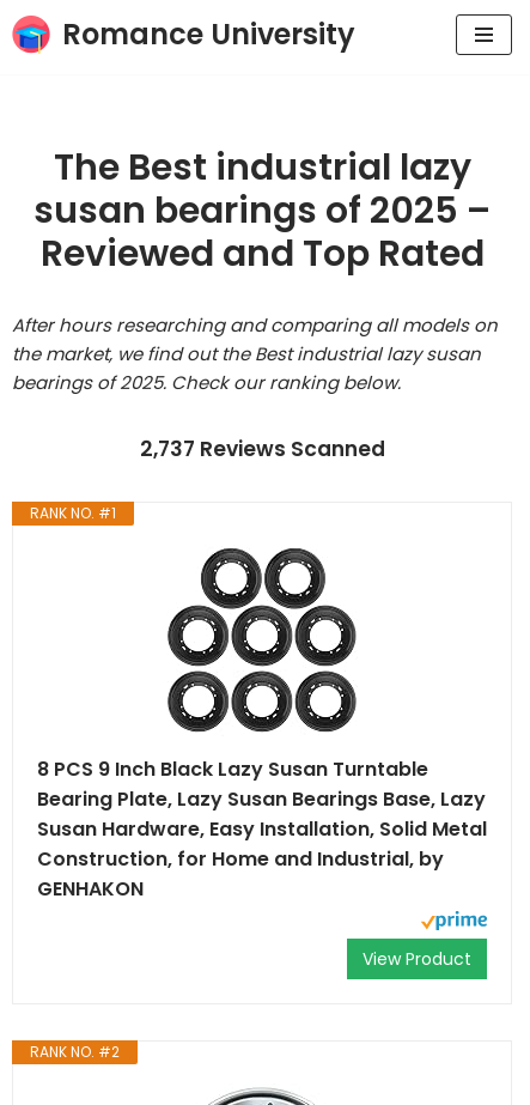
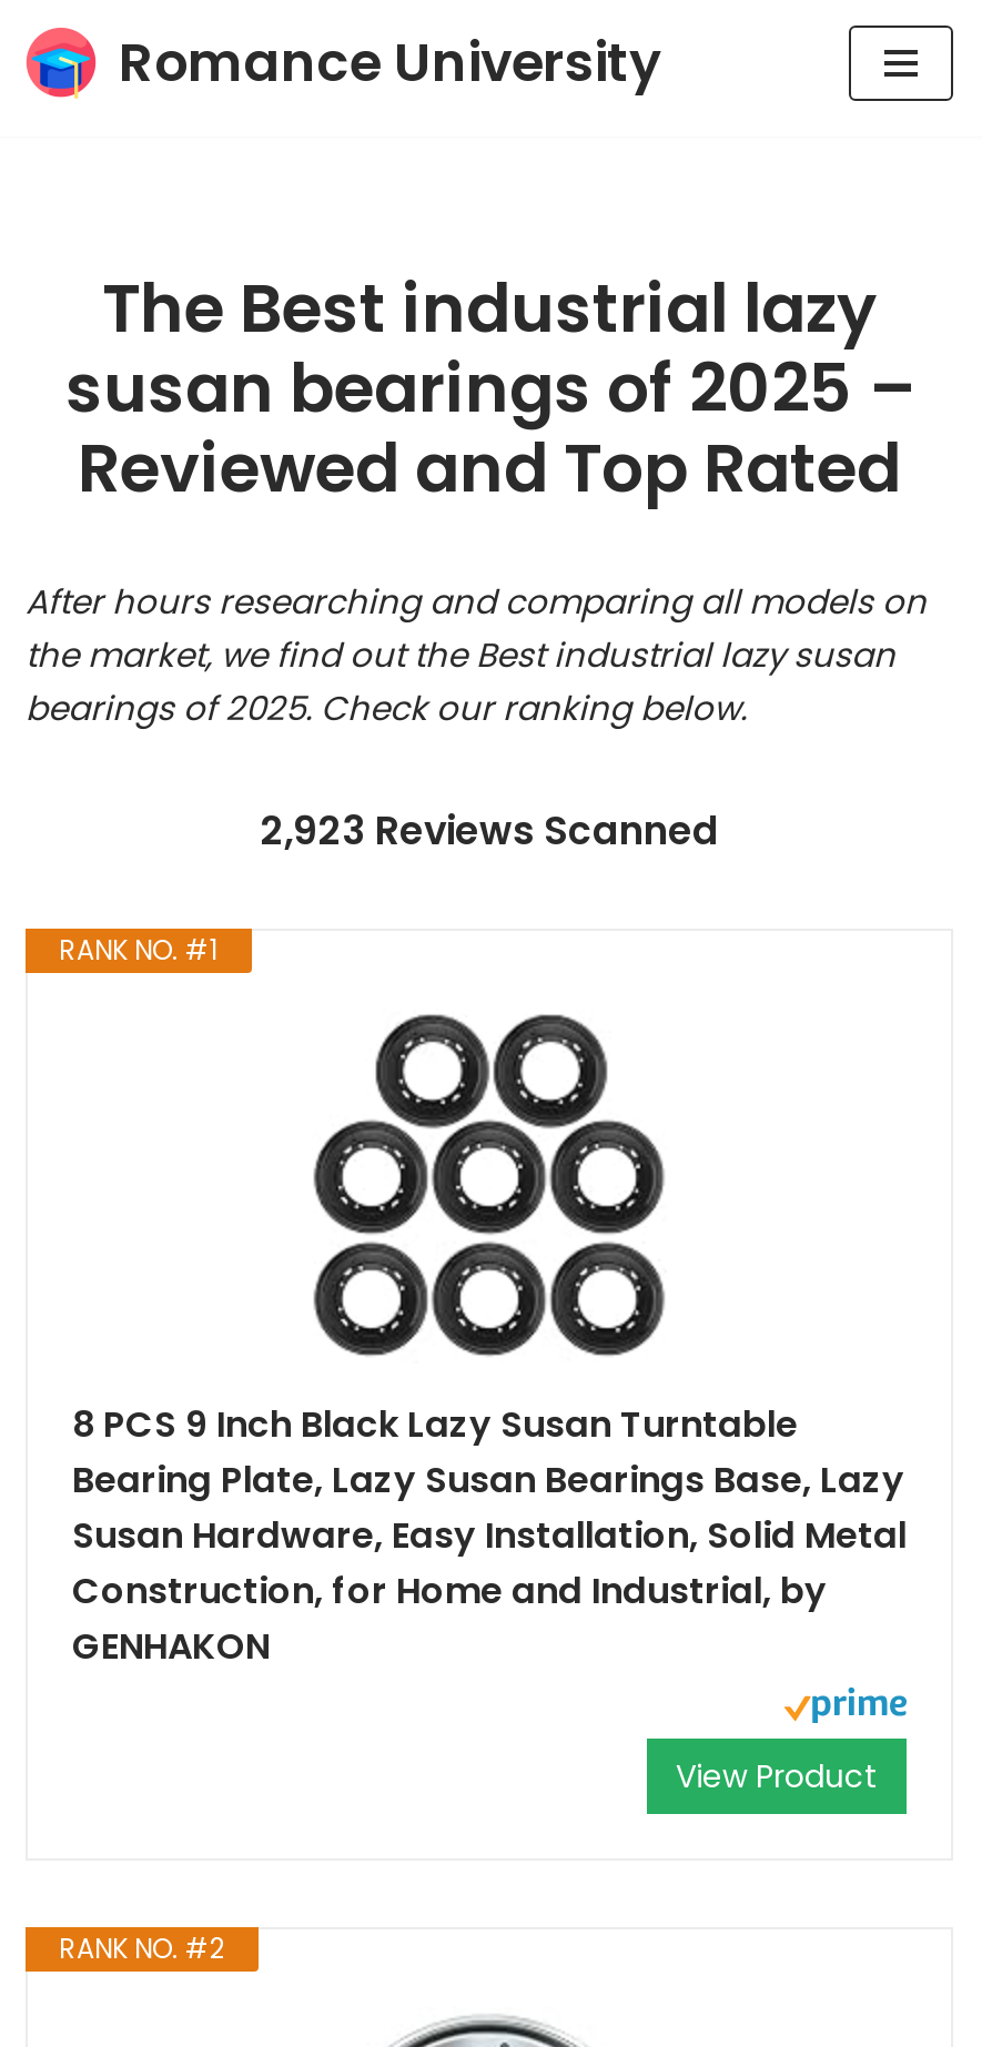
- 2,737 Reviews Scanned
+ 2,923 Reviews Scanned
